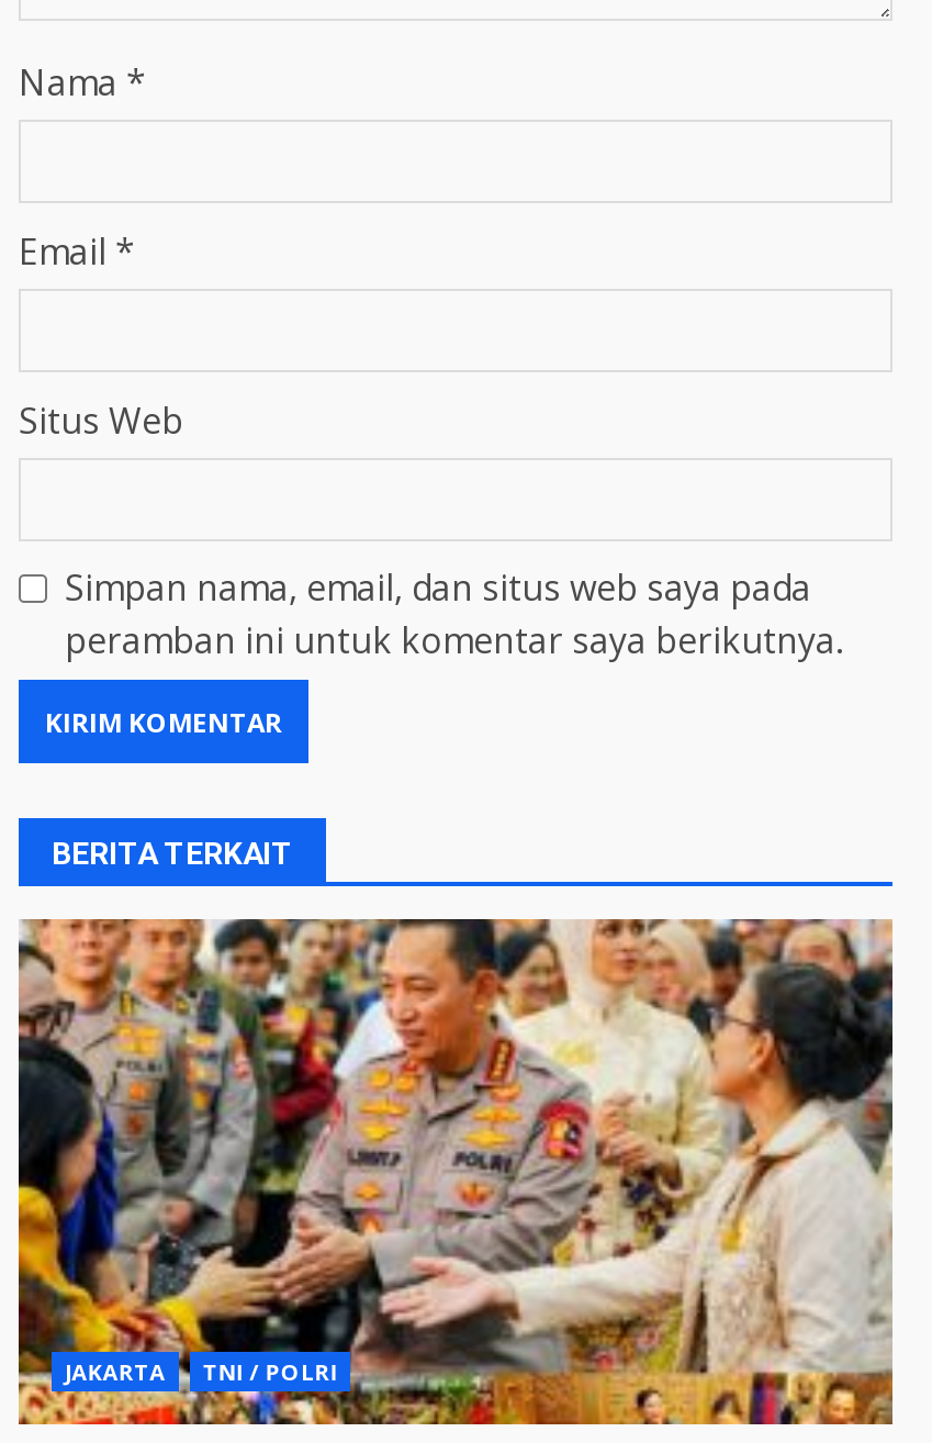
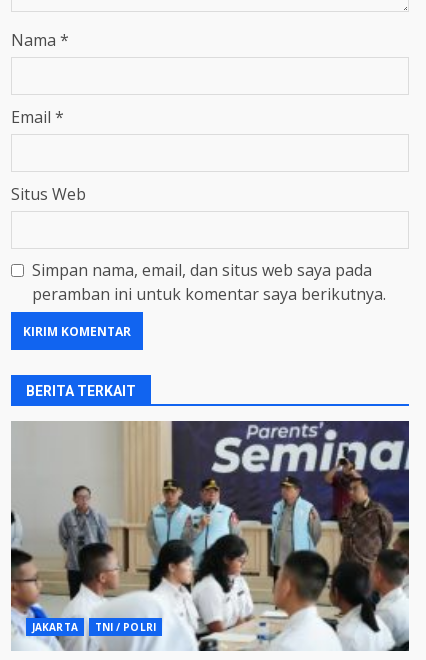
- [image]
+ [image]
